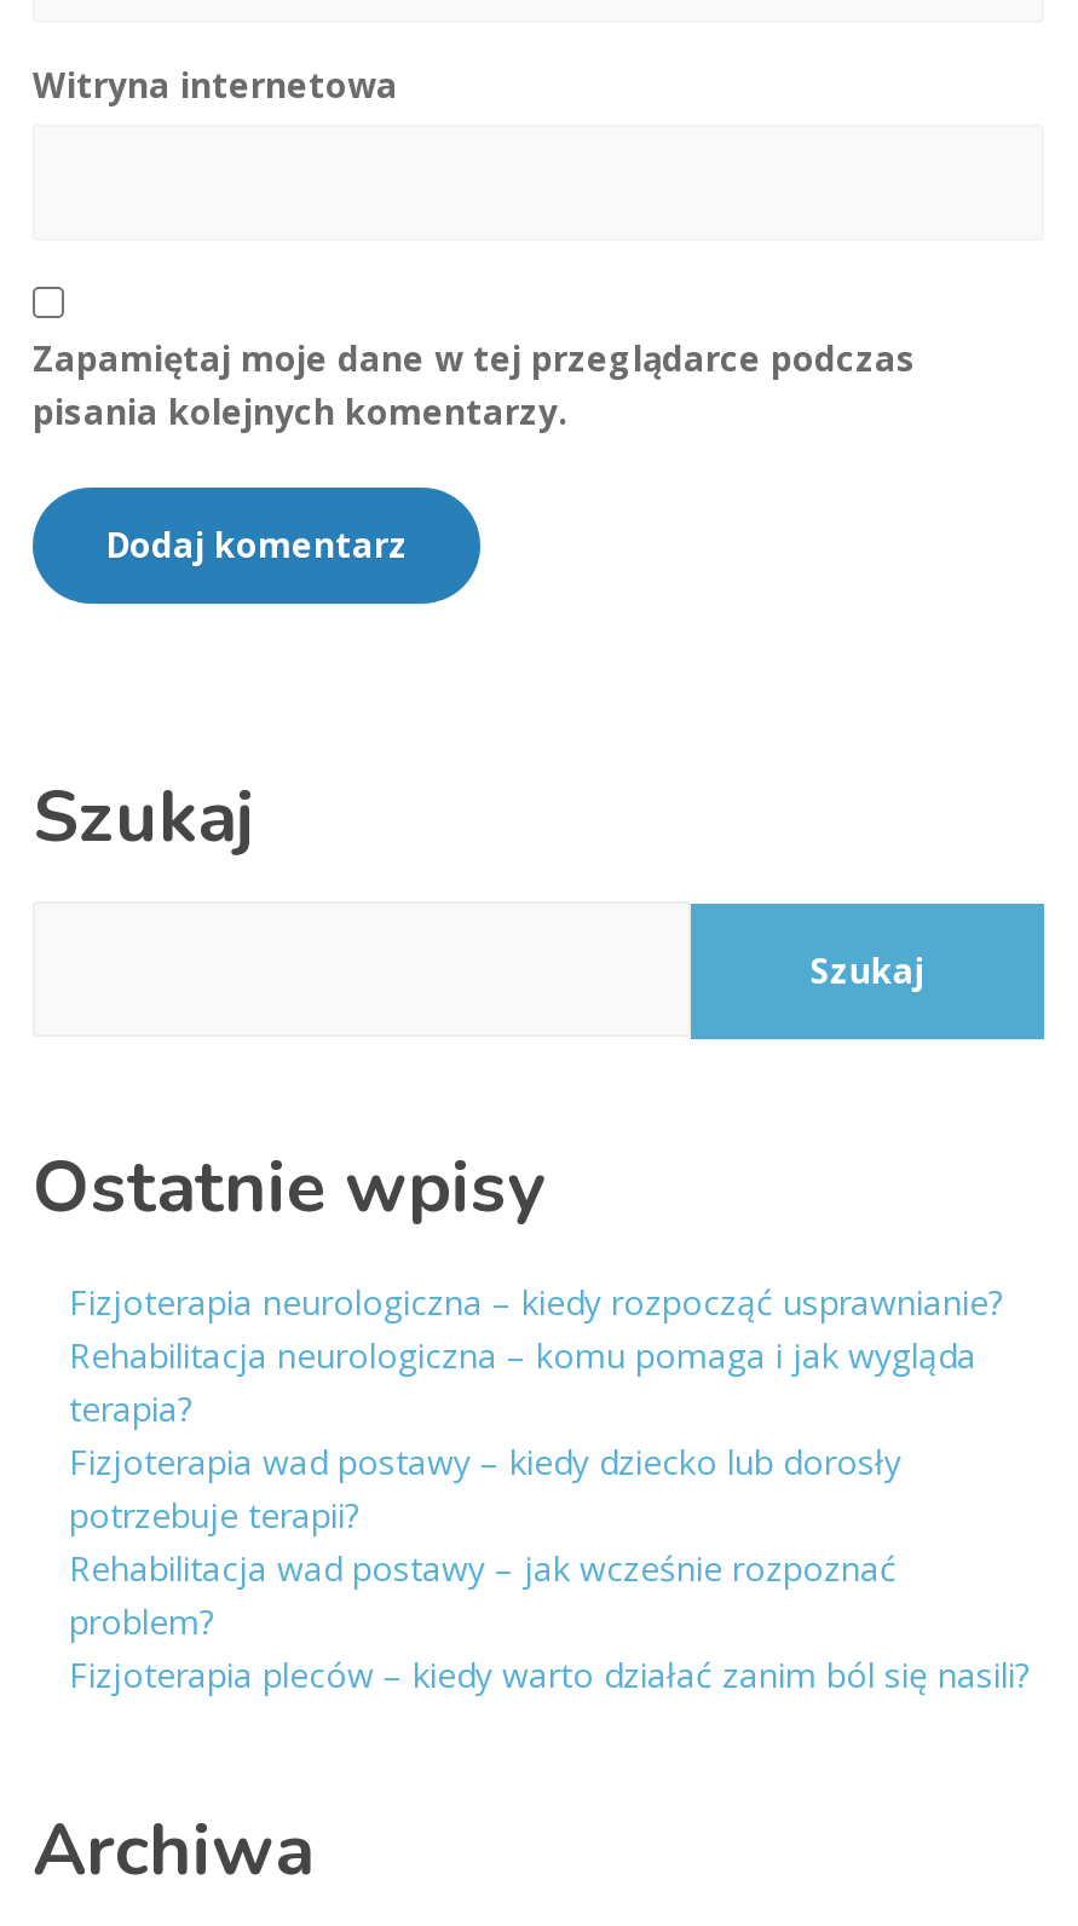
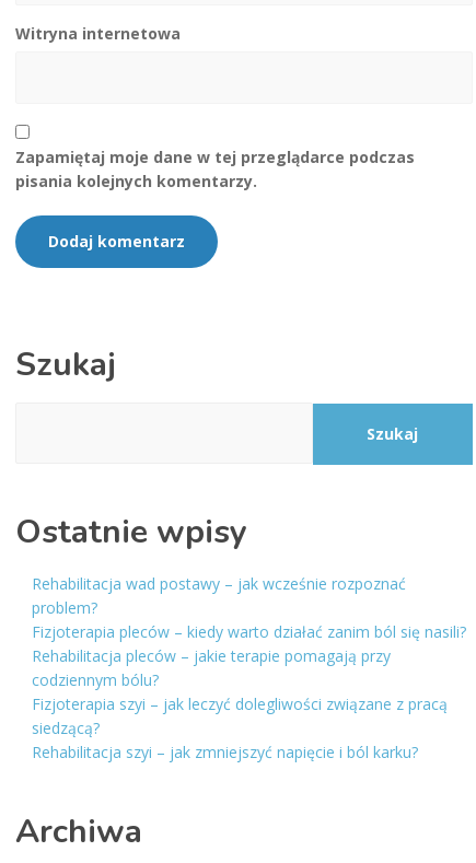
- Fizjoterapia neurologiczna – kiedy rozpocząć usprawnianie?
- Rehabilitacja neurologiczna – komu pomaga i jak wygląda
- terapia?
- Fizjoterapia wad postawy – kiedy dziecko lub dorosły
- potrzebuje terapii?

moved up: Rehabilitacja wad postawy – jak wcześnie rozpoznać | problem? | Fizjoterapia pleców – kiedy warto działać zanim ból się nasili?

+ Rehabilitacja pleców – jakie terapie pomagają przy
+ codziennym bólu?
+ Fizjoterapia szyi – jak leczyć dolegliwości związane z pracą
+ siedzącą?
+ Rehabilitacja szyi – jak zmniejszyć napięcie i ból karku?
